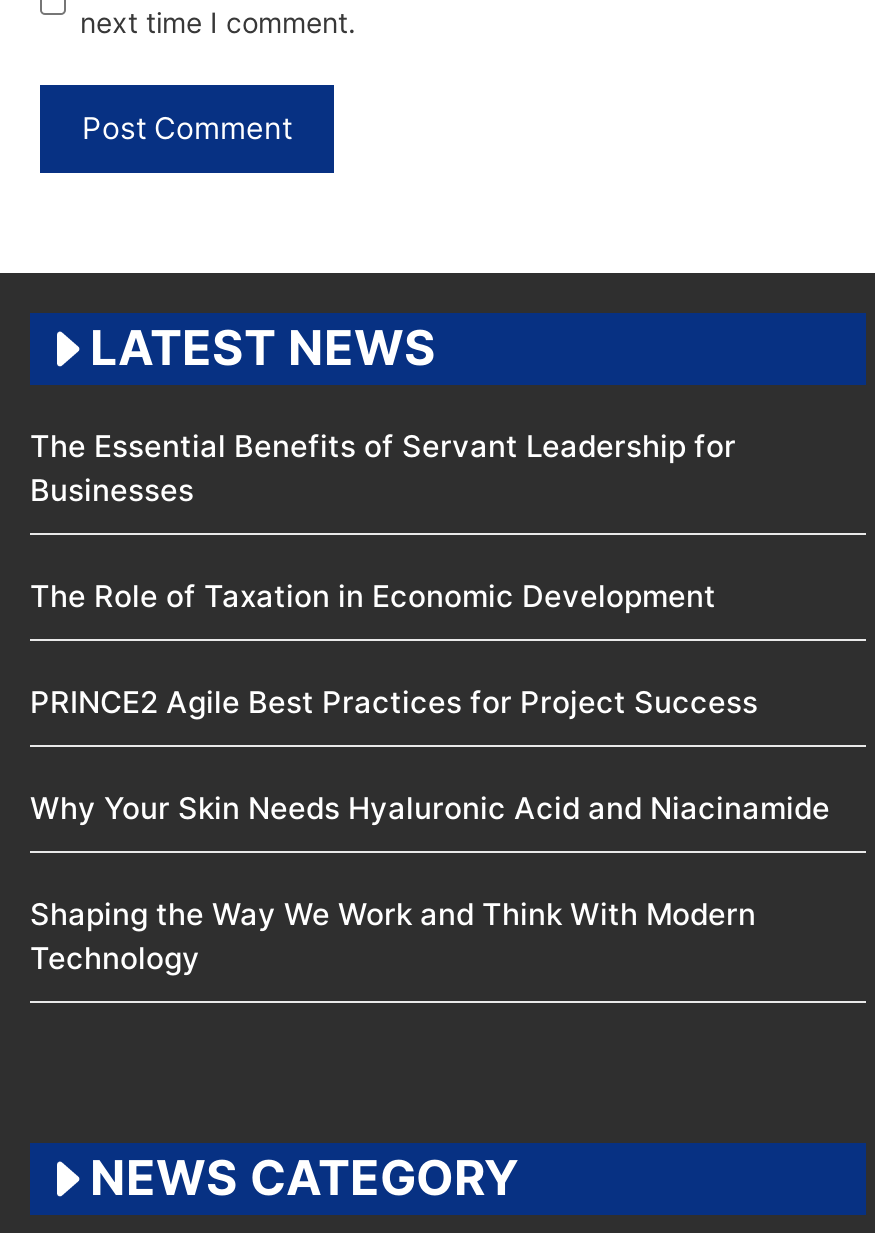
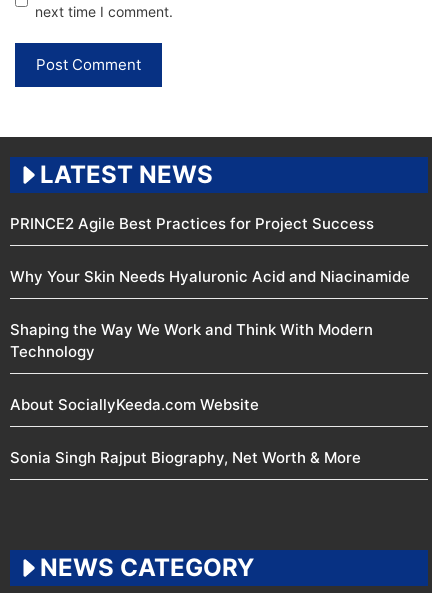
- The Essential Benefits of Servant Leadership for
- Businesses
- The Role of Taxation in Economic Development

moved up: PRINCE2 Agile Best Practices for Project Success | Why Your Skin Needs Hyaluronic Acid and Niacinamide | Shaping the Way We Work and Think With Modern | Technology

+ About SociallyKeeda.com Website
+ Sonia Singh Rajput Biography, Net Worth & More
